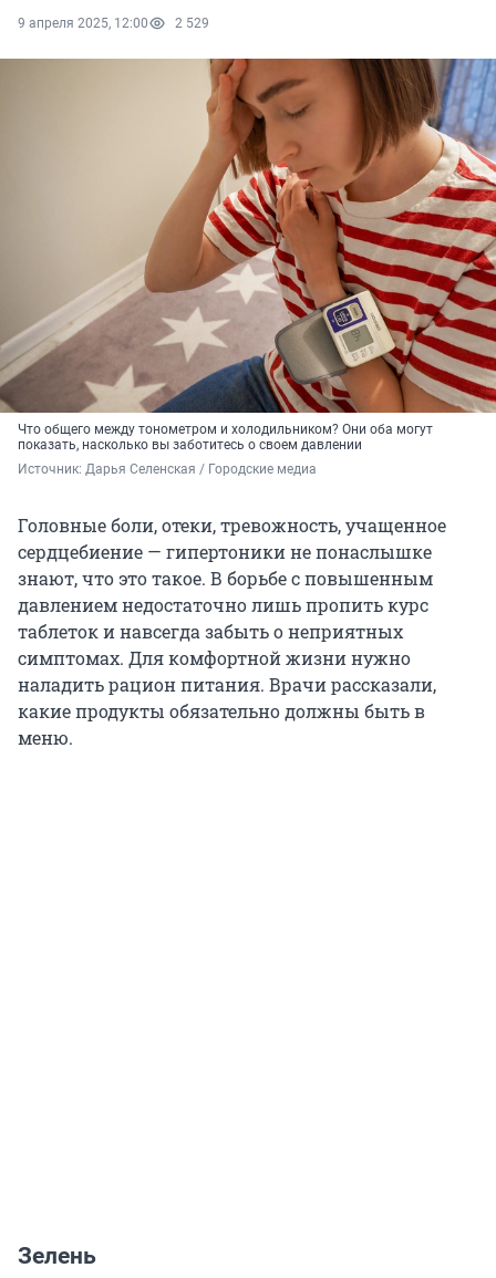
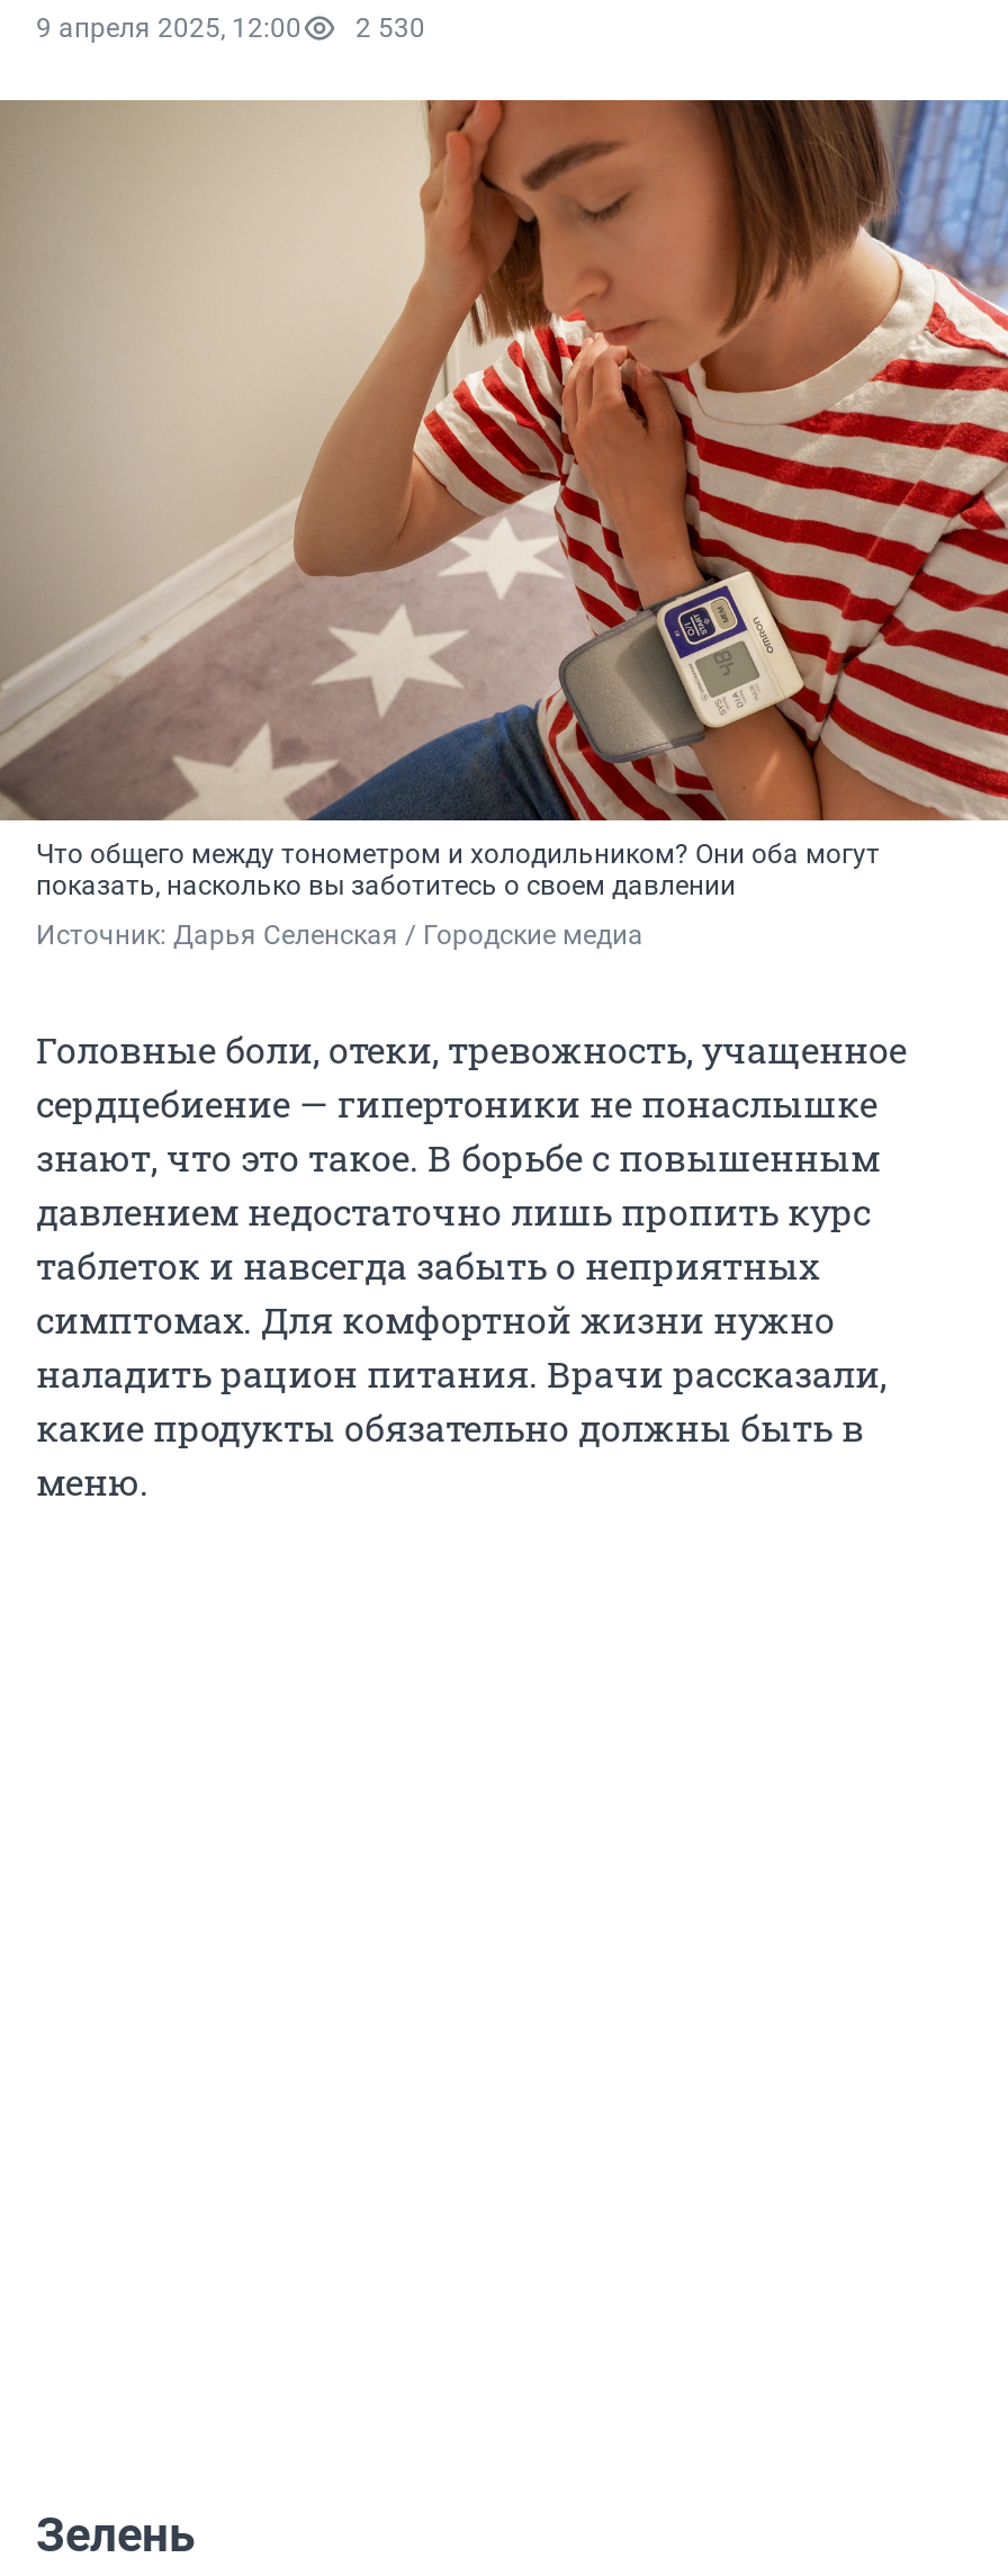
- 9 апреля 2025, 12:00 2 529
+ 9 апреля 2025, 12:00 2 530
